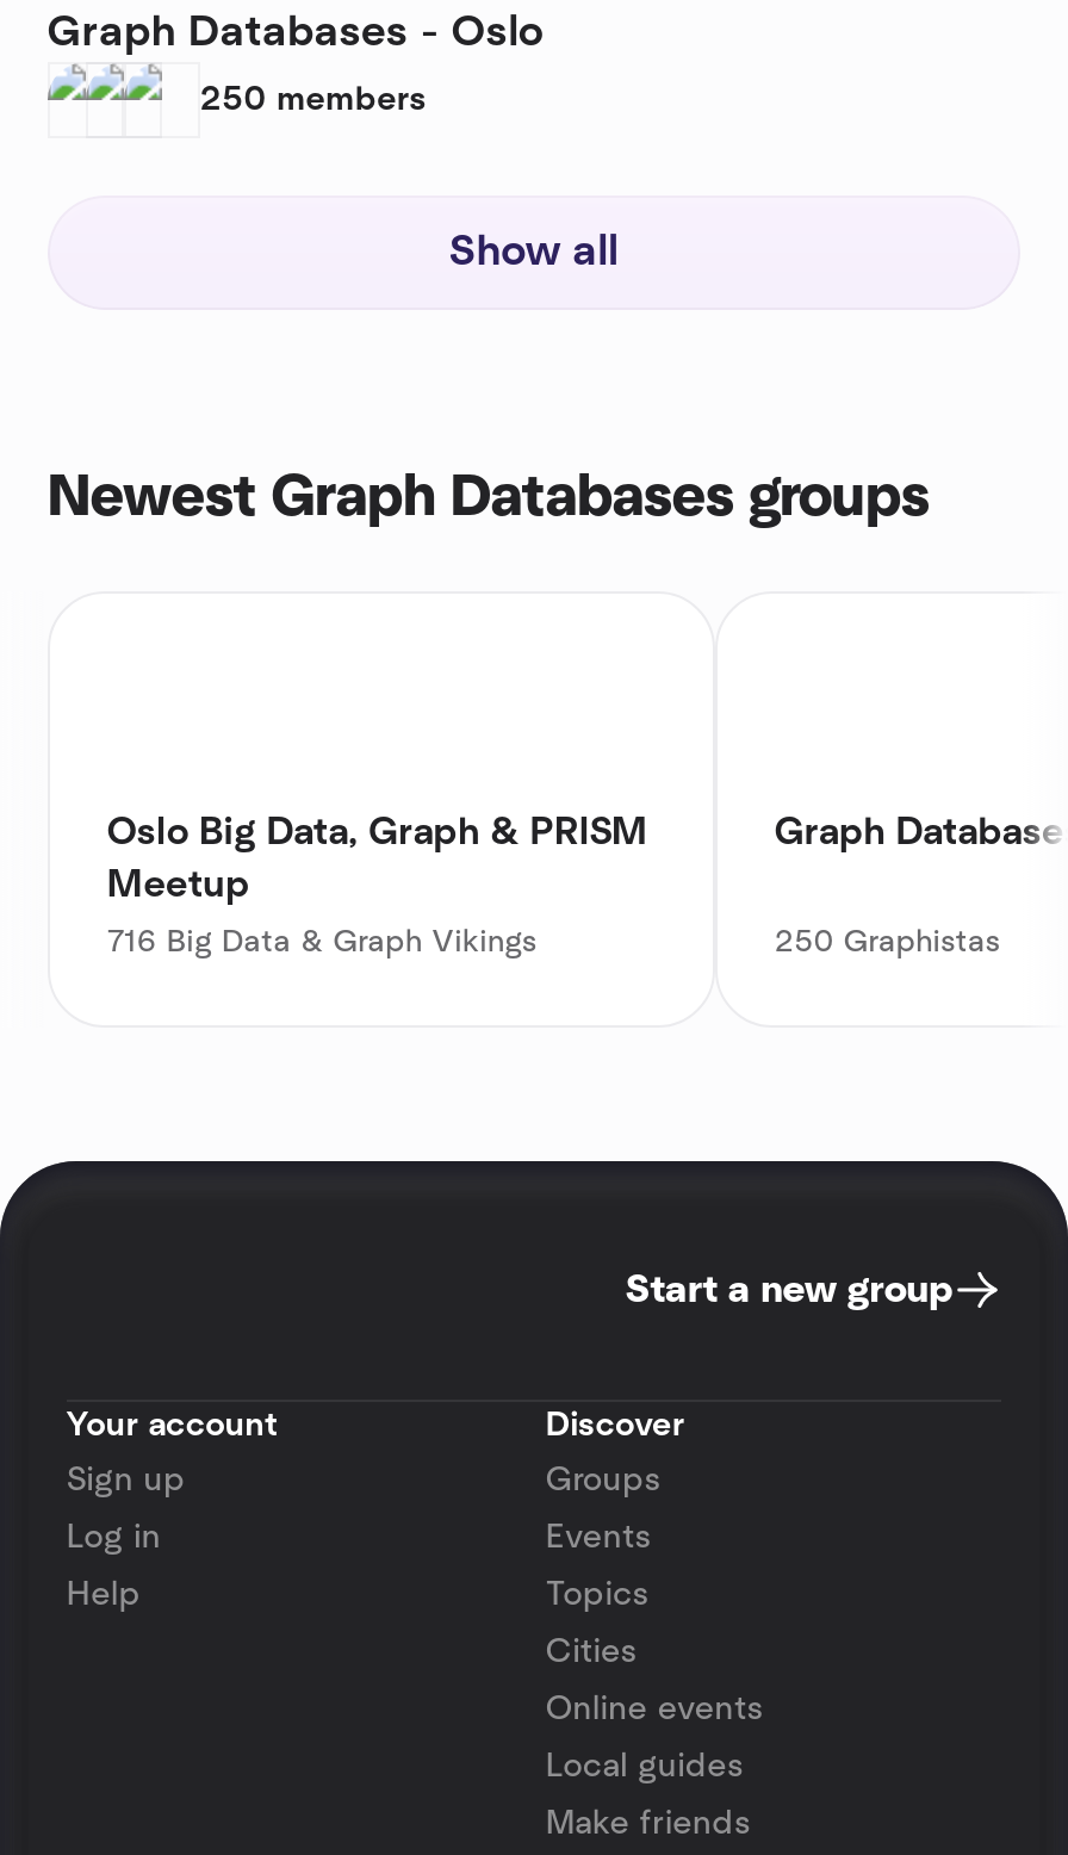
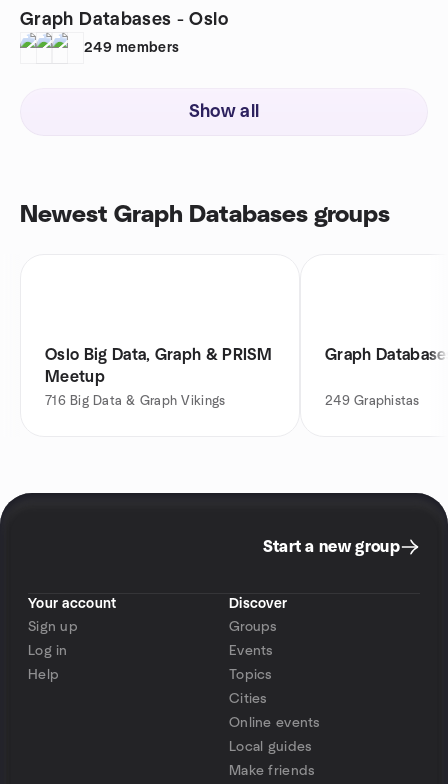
- 250 members
+ 249 members

- 250 Graphistas
+ 249 Graphistas
